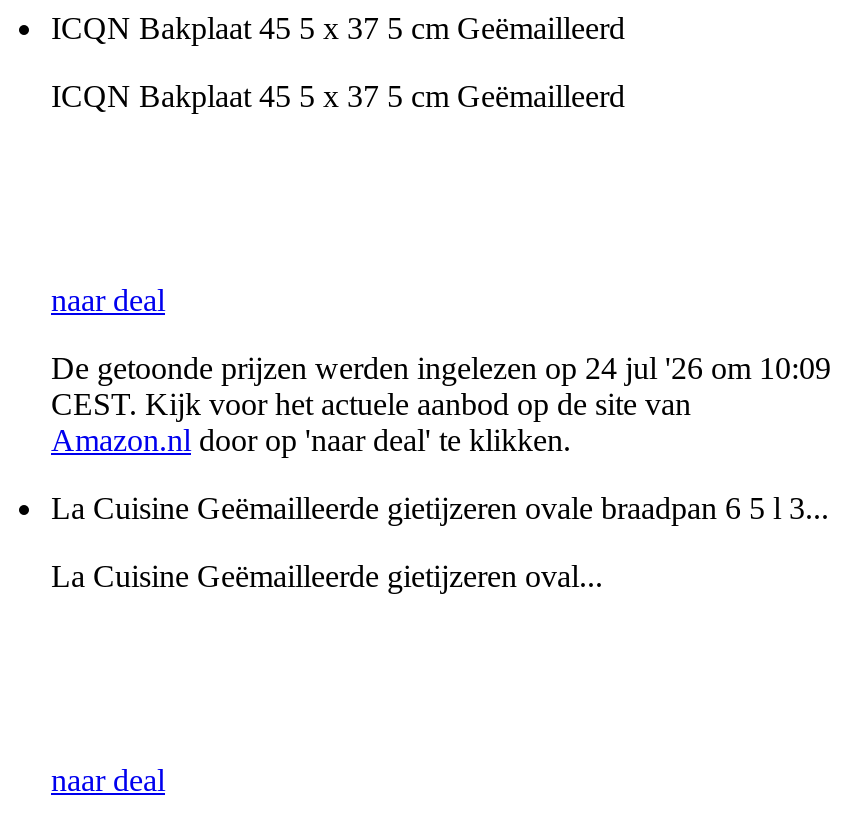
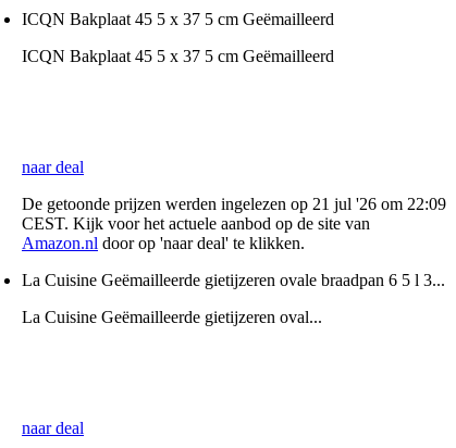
- De getoonde prijzen werden ingelezen op 24 jul '26 om 10:09
+ De getoonde prijzen werden ingelezen op 21 jul '26 om 22:09
